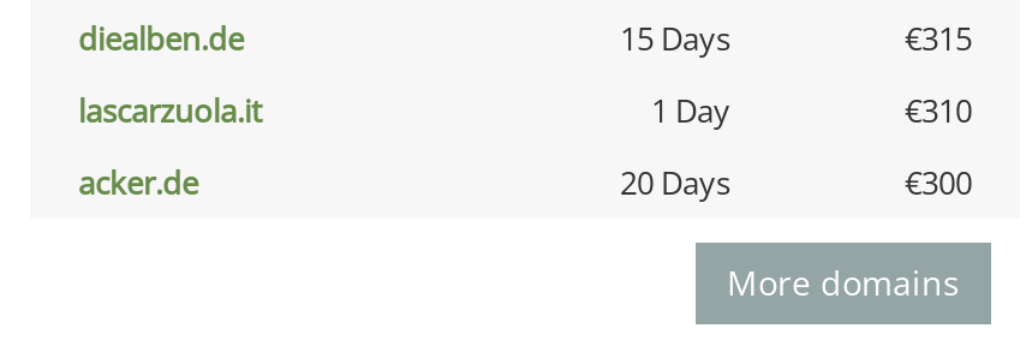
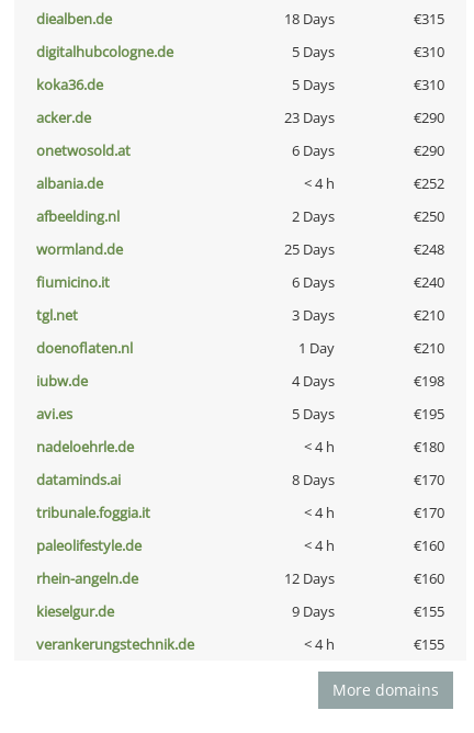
- 15 Days
+ 18 Days

- lascarzuola.it
- 1 Day
+ digitalhubcologne.de
+ 5 Days
+ €310
+ koka36.de
+ 5 Days

- 20 Days
- €300
+ 23 Days
+ €290
+ onetwosold.at
+ 6 Days
+ €290
+ albania.de
+ < 4 h
+ €252
+ afbeelding.nl
+ 2 Days
+ €250
+ wormland.de
+ 25 Days
+ €248
+ fiumicino.it
+ 6 Days
+ €240
+ tgl.net
+ 3 Days
+ €210
+ doenoflaten.nl
+ 1 Day
+ €210
+ iubw.de
+ 4 Days
+ €198
+ avi.es
+ 5 Days
+ €195
+ nadeloehrle.de
+ < 4 h
+ €180
+ dataminds.ai
+ 8 Days
+ €170
+ tribunale.foggia.it
+ < 4 h
+ €170
+ paleolifestyle.de
+ < 4 h
+ €160
+ rhein-angeln.de
+ 12 Days
+ €160
+ kieselgur.de
+ 9 Days
+ €155
+ verankerungstechnik.de
+ < 4 h
+ €155
